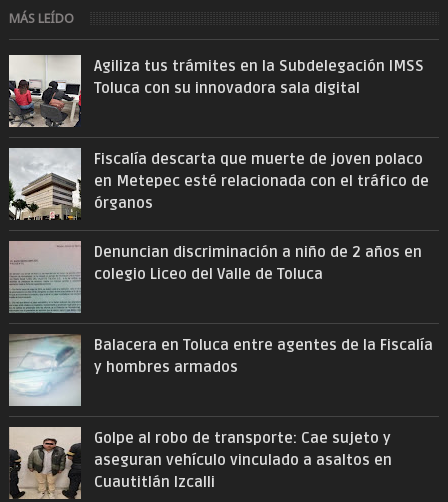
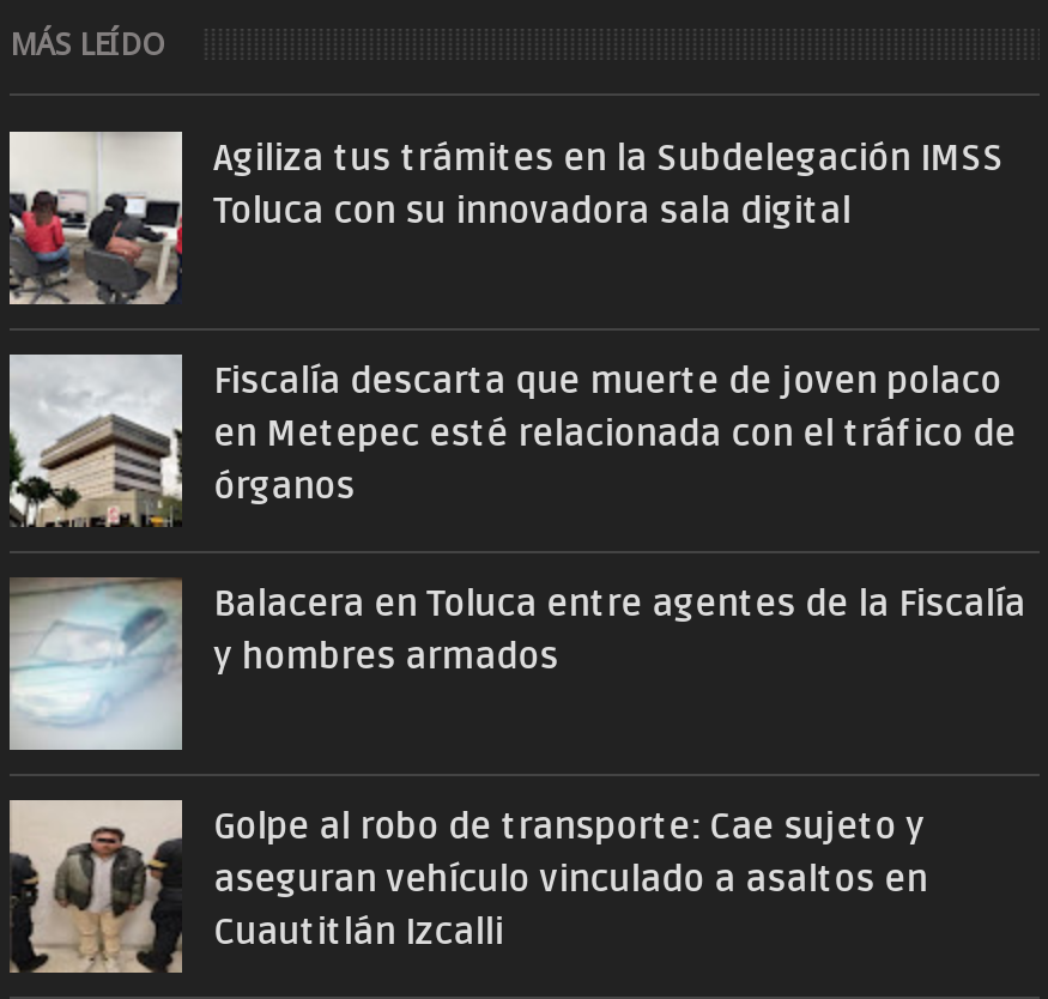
- [image]
- Denuncian discriminación a niño de 2 años en
- colegio Liceo del Valle de Toluca
